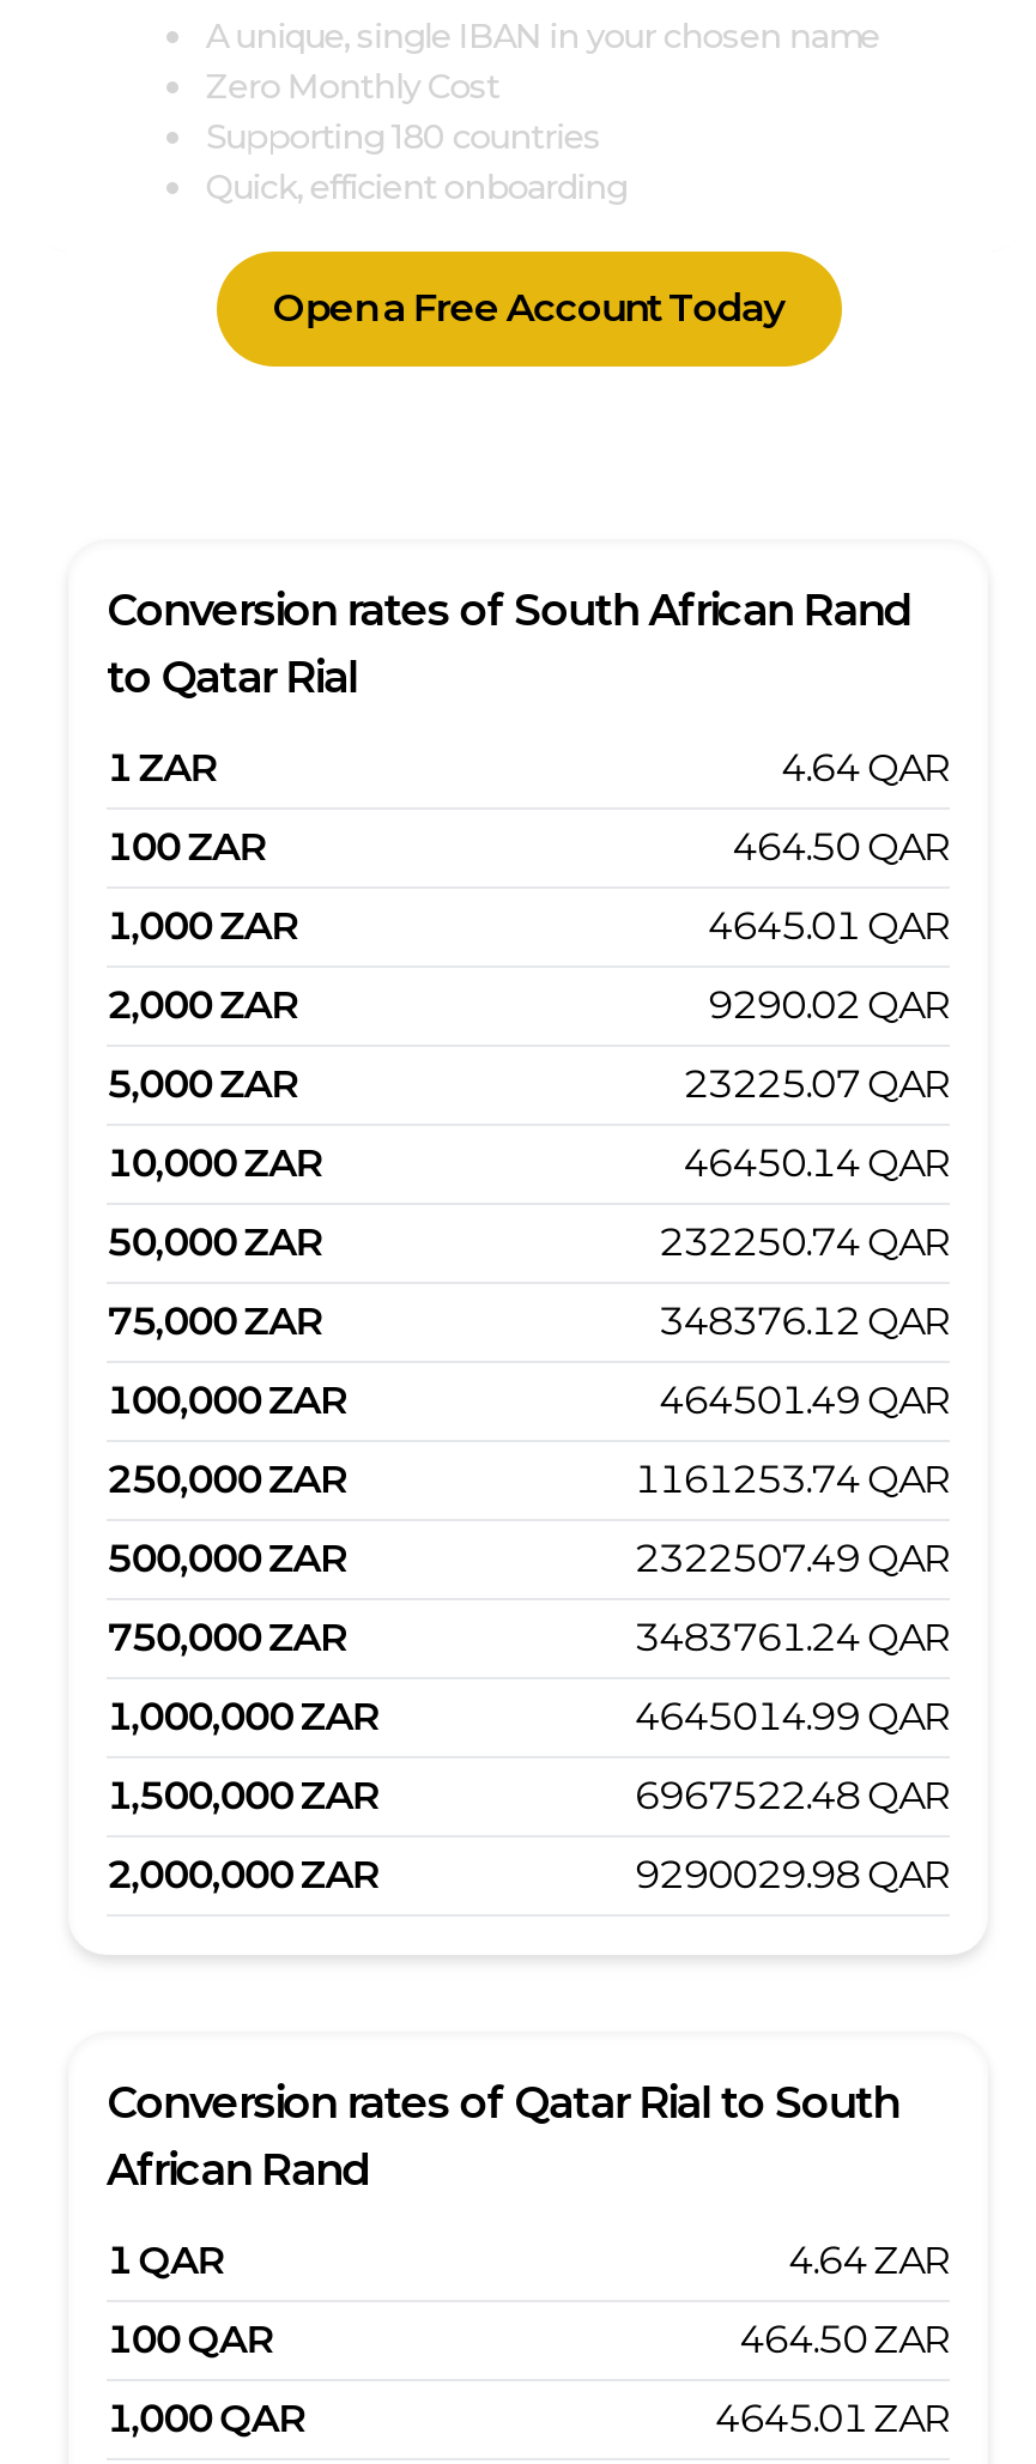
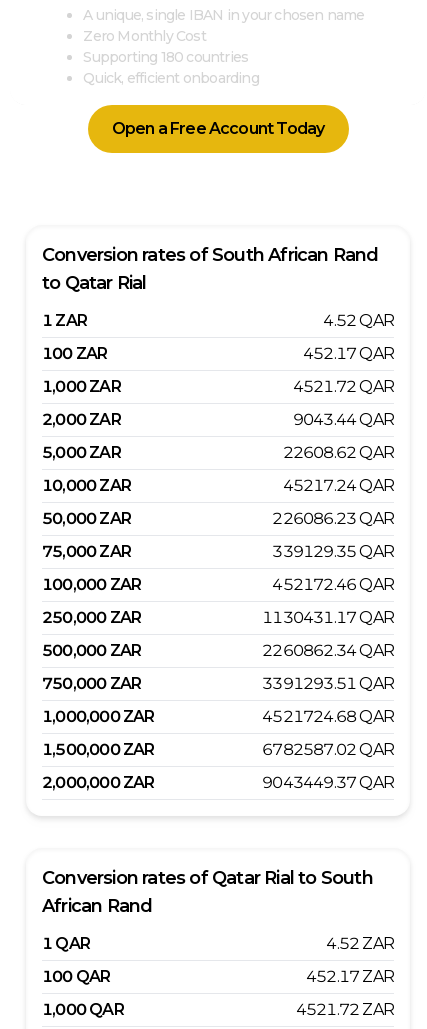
- 4.64 QAR
+ 4.52 QAR

- 464.50 QAR
+ 452.17 QAR

- 4645.01 QAR
+ 4521.72 QAR

- 9290.02 QAR
+ 9043.44 QAR

- 23225.07 QAR
+ 22608.62 QAR

- 46450.14 QAR
+ 45217.24 QAR

- 232250.74 QAR
+ 226086.23 QAR

- 348376.12 QAR
+ 339129.35 QAR

- 464501.49 QAR
+ 452172.46 QAR

- 1161253.74 QAR
+ 1130431.17 QAR

- 2322507.49 QAR
+ 2260862.34 QAR

- 3483761.24 QAR
+ 3391293.51 QAR

- 4645014.99 QAR
+ 4521724.68 QAR

- 6967522.48 QAR
+ 6782587.02 QAR

- 9290029.98 QAR
+ 9043449.37 QAR

- 4.64 ZAR
+ 4.52 ZAR

- 464.50 ZAR
+ 452.17 ZAR

- 4645.01 ZAR
+ 4521.72 ZAR
